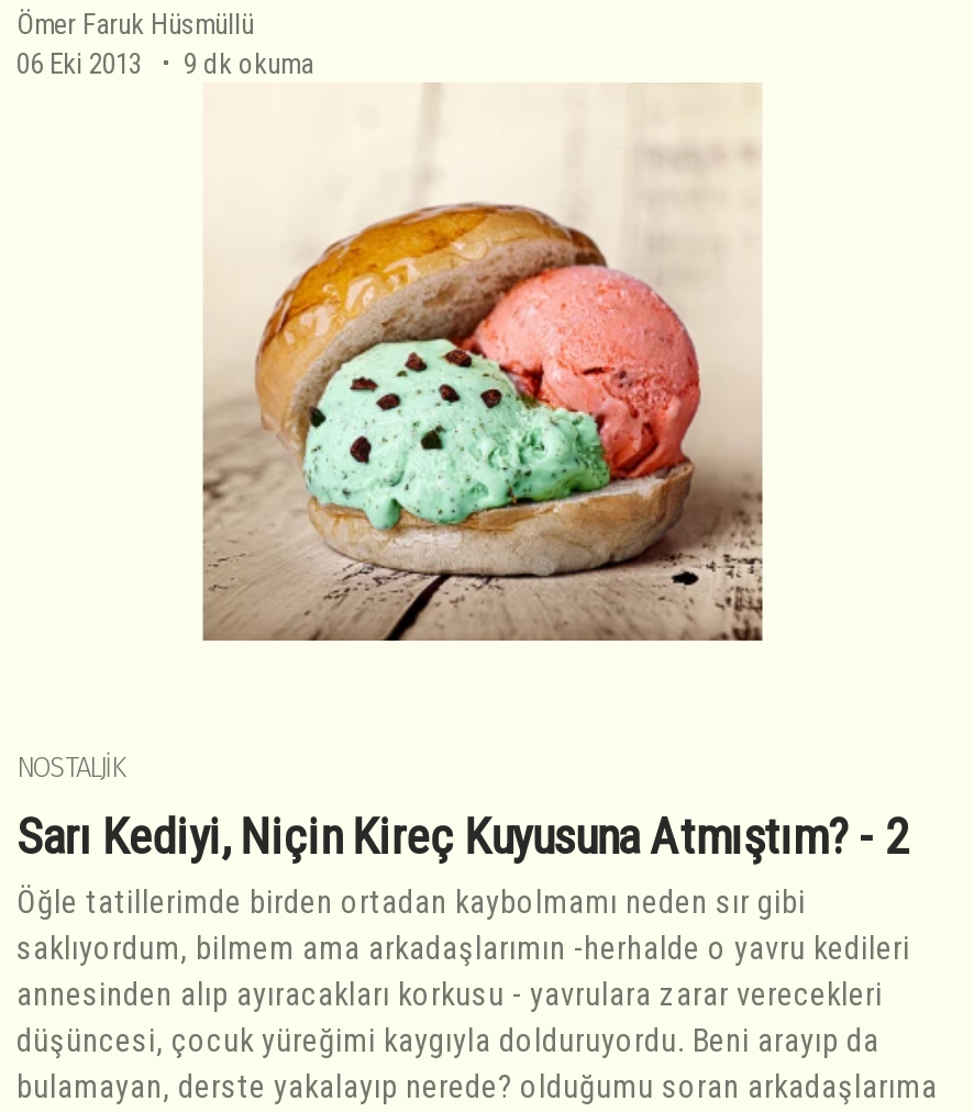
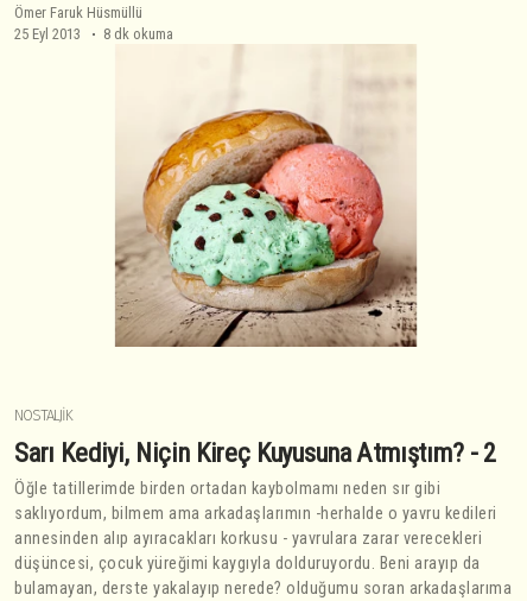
- 06 Eki 2013
- 9 dk okuma
+ 25 Eyl 2013
+ 8 dk okuma
